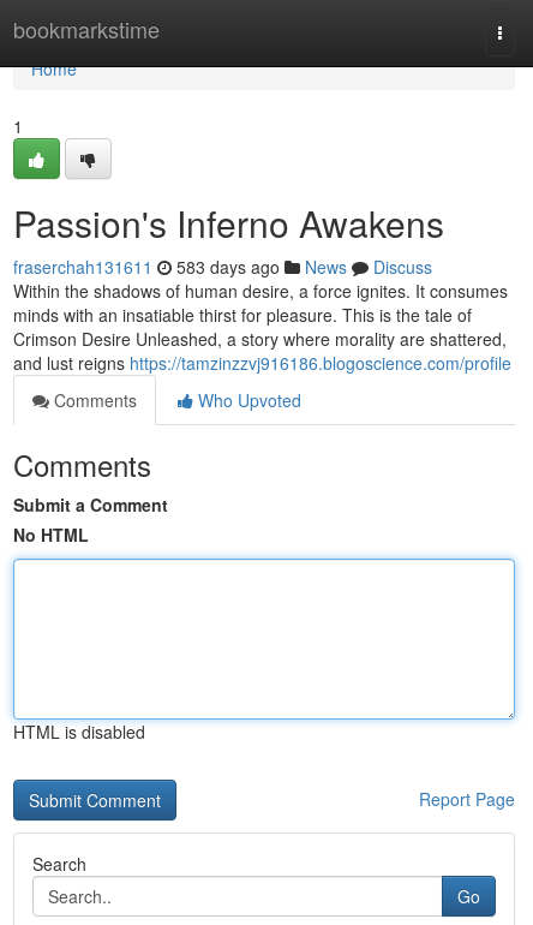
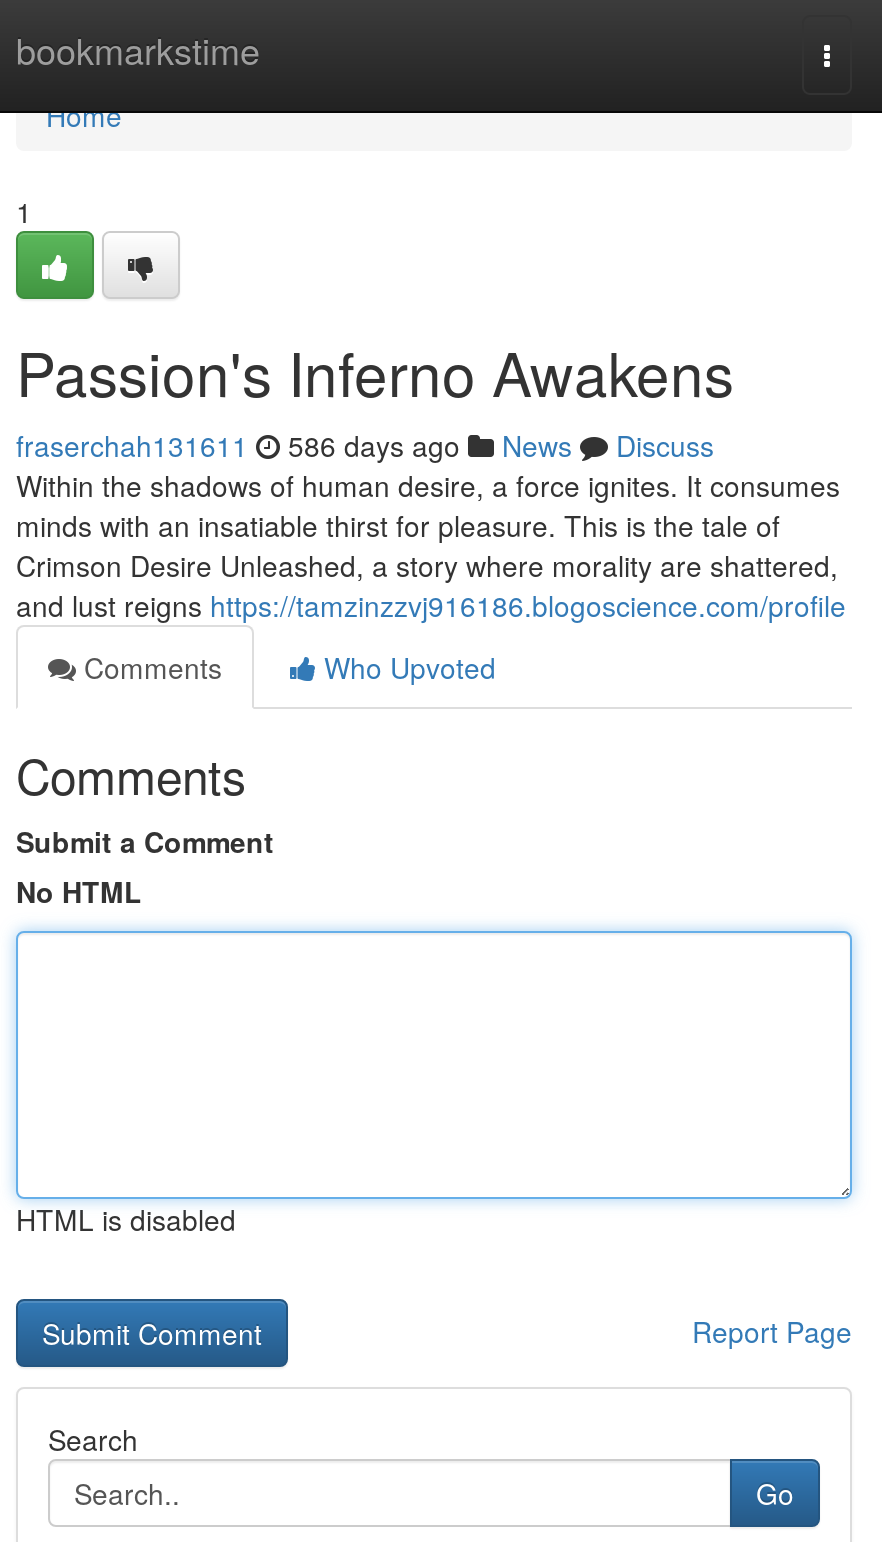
- fraserchah131611 583 days ago News Discuss
+ fraserchah131611 586 days ago News Discuss
